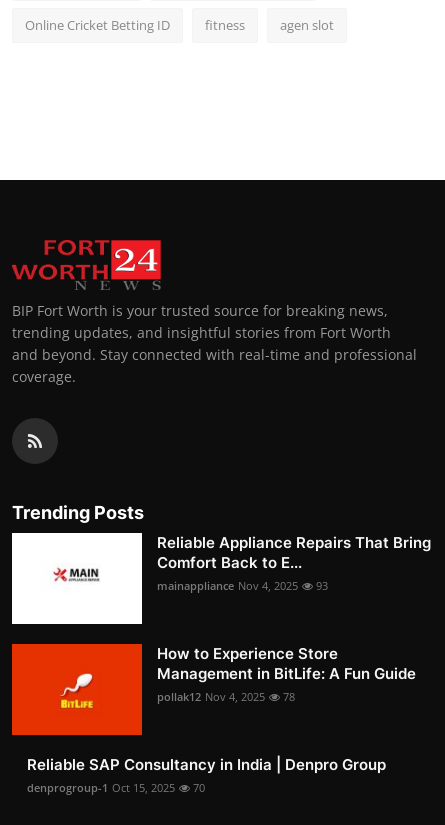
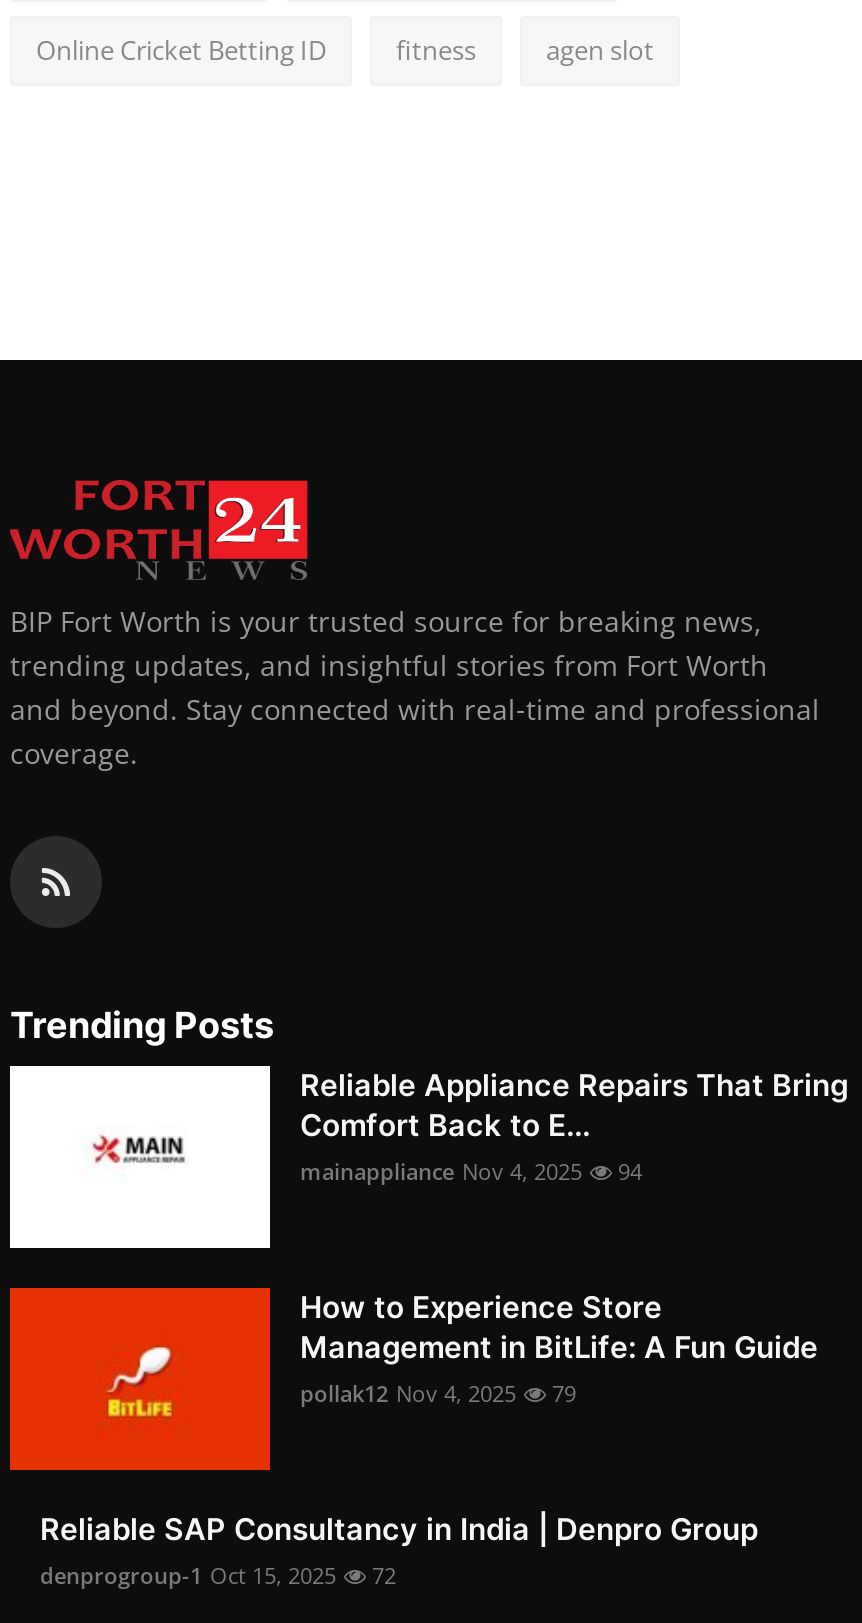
- mainappliance Nov 4, 2025 93
+ mainappliance Nov 4, 2025 94

- pollak12 Nov 4, 2025 78
+ pollak12 Nov 4, 2025 79

- denprogroup-1 Oct 15, 2025 70
+ denprogroup-1 Oct 15, 2025 72
